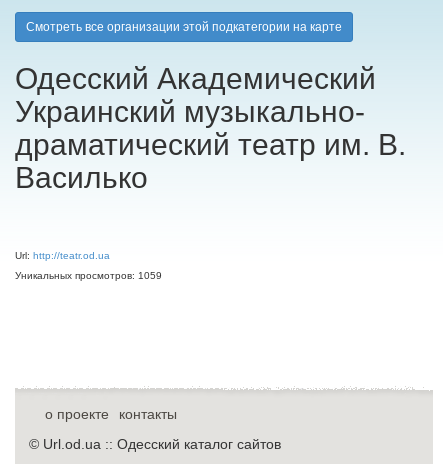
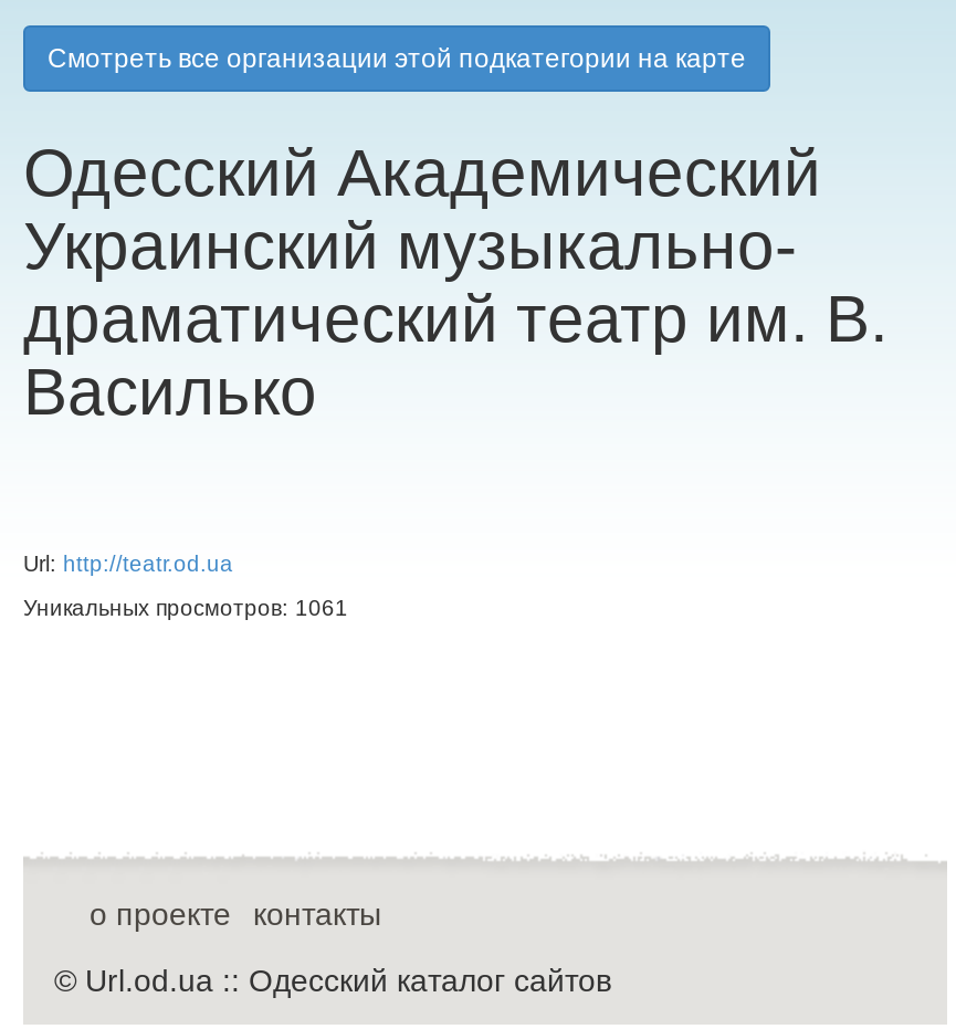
- Уникальных просмотров: 1059
+ Уникальных просмотров: 1061
